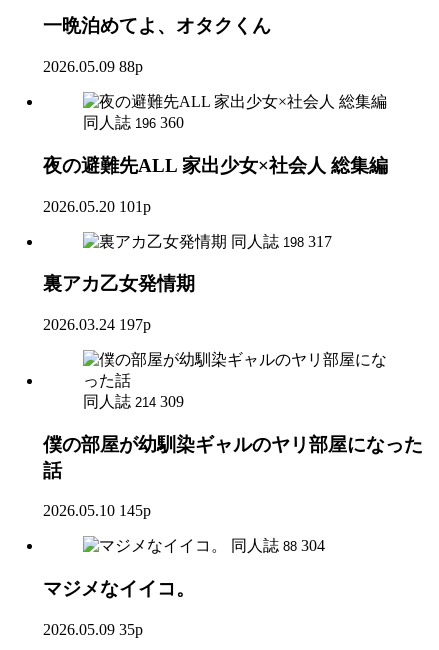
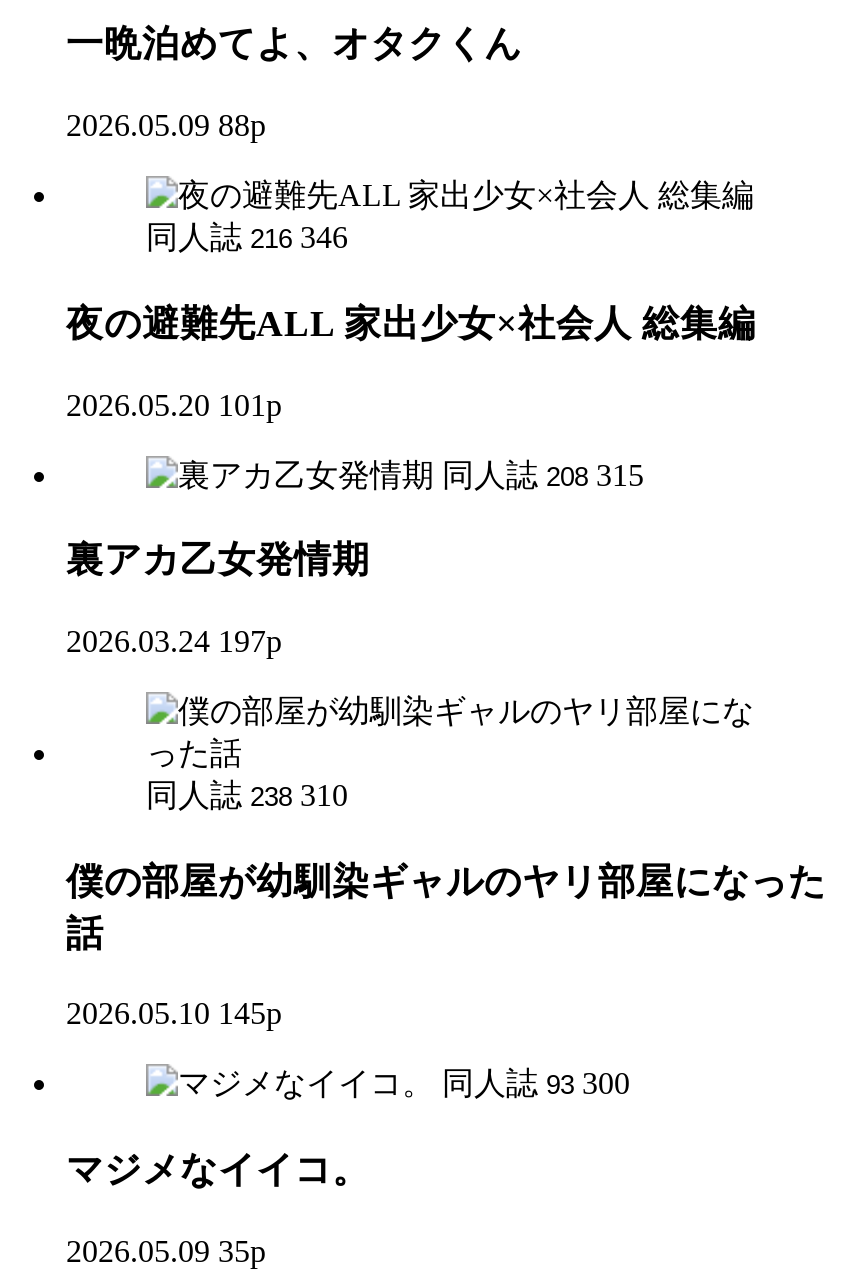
- 同人誌 196 360
+ 同人誌 216 346

- 同人誌 198 317
+ 同人誌 208 315

- 同人誌 214 309
+ 同人誌 238 310

- 同人誌 88 304
+ 同人誌 93 300
